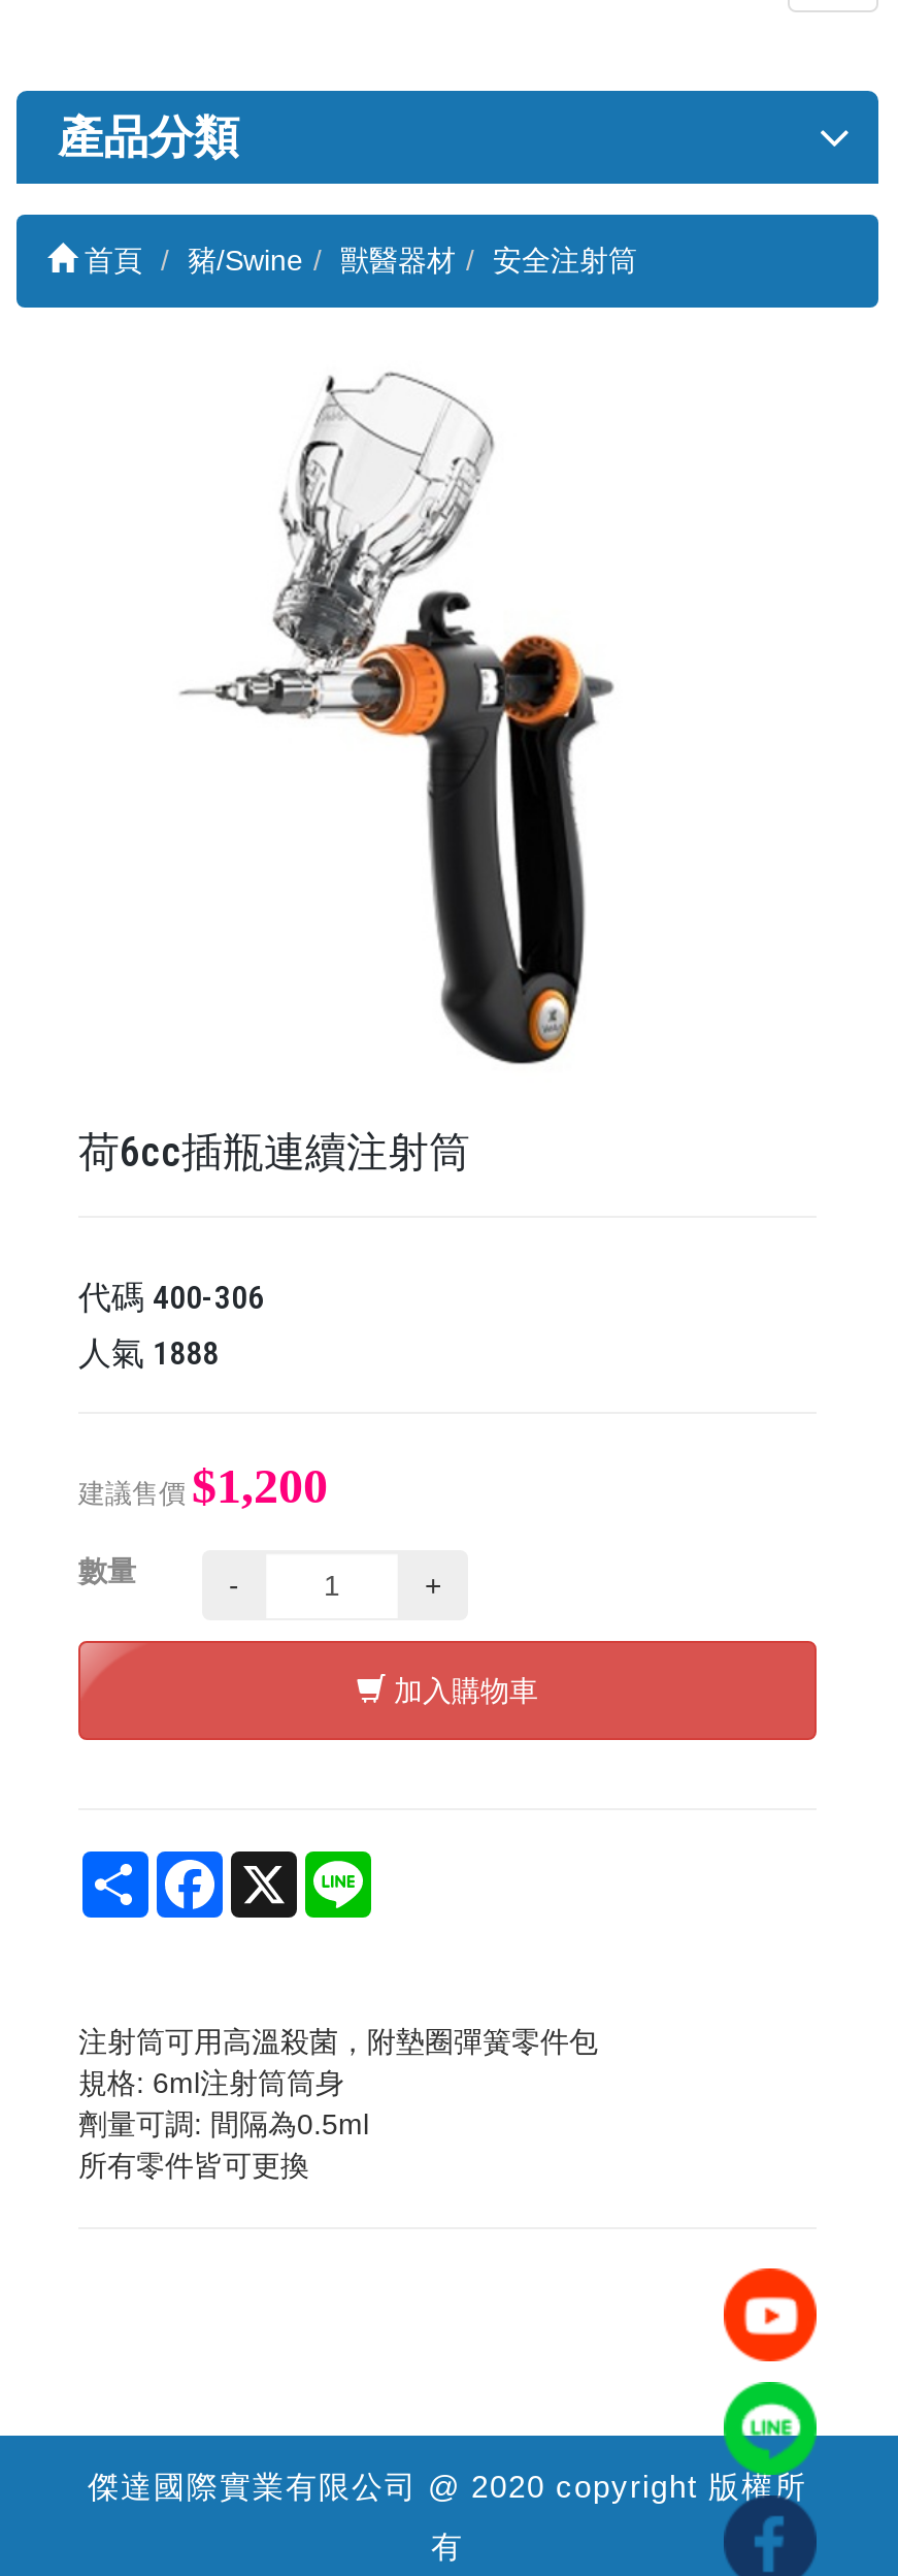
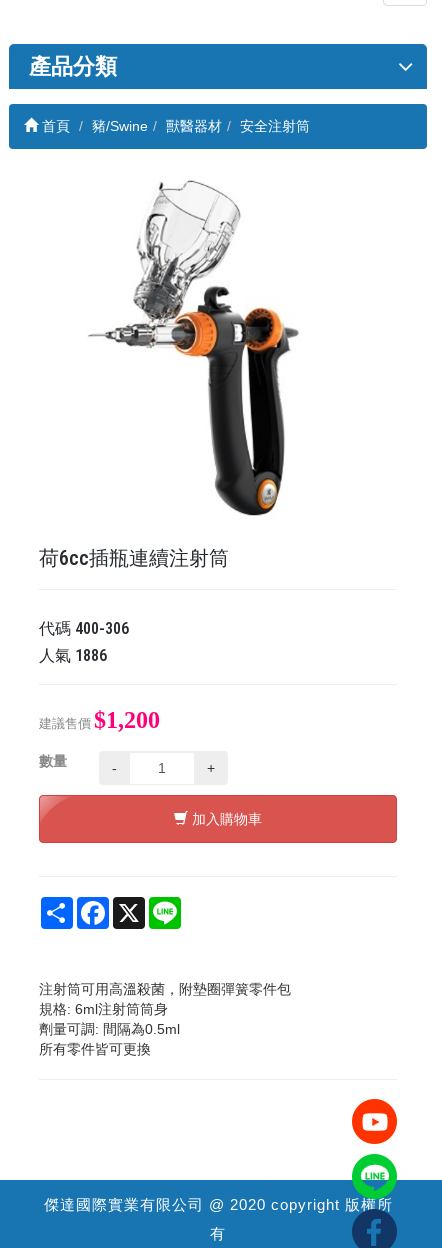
- 人氣1888
+ 人氣1886
